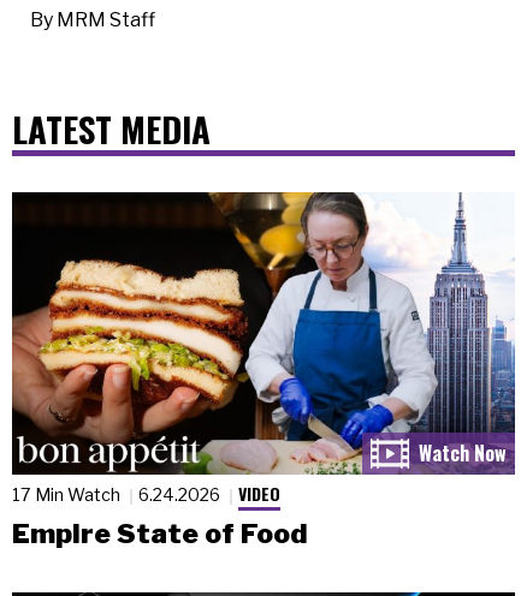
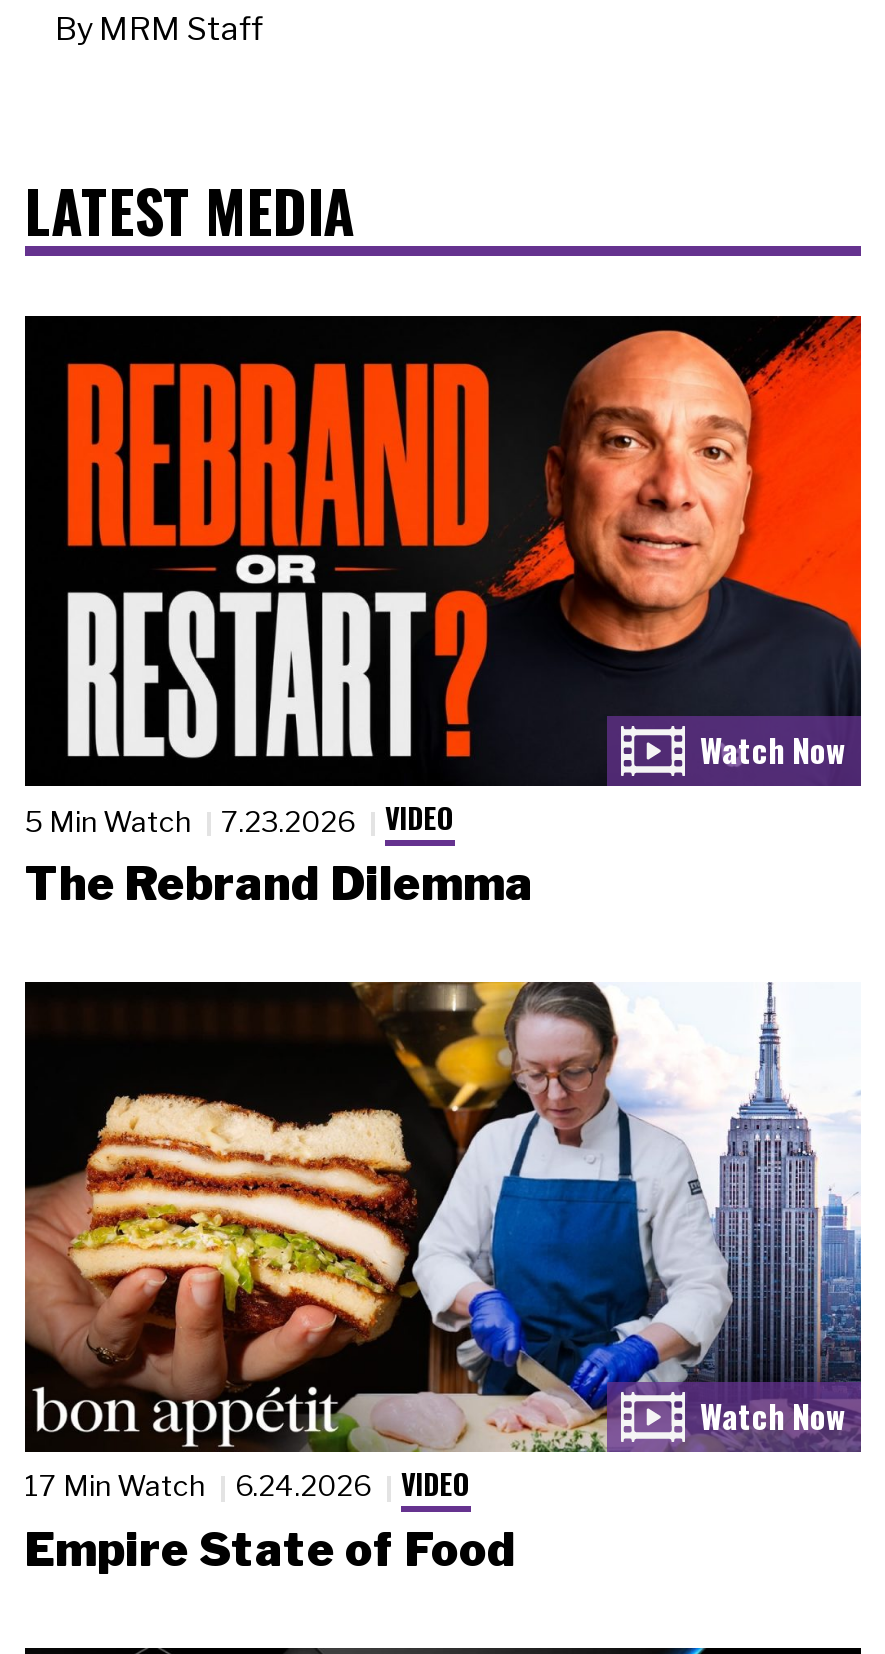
+ [image]
+ 5 Min Watch
+ 7.23.2026
+ VIDEO
+ The Rebrand Dilemma
